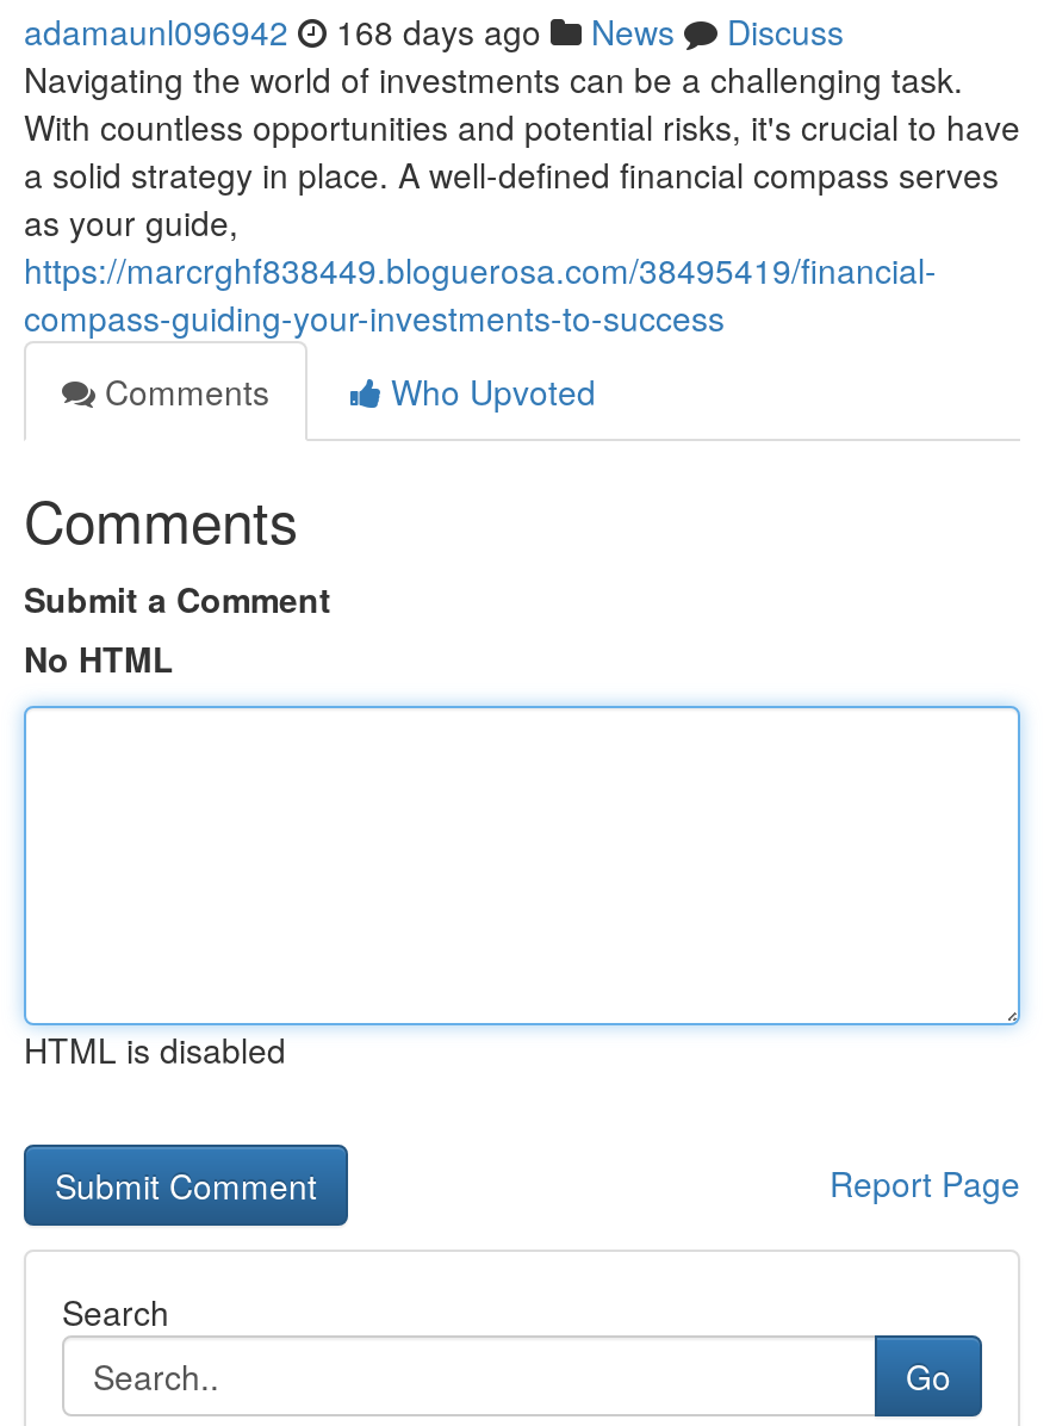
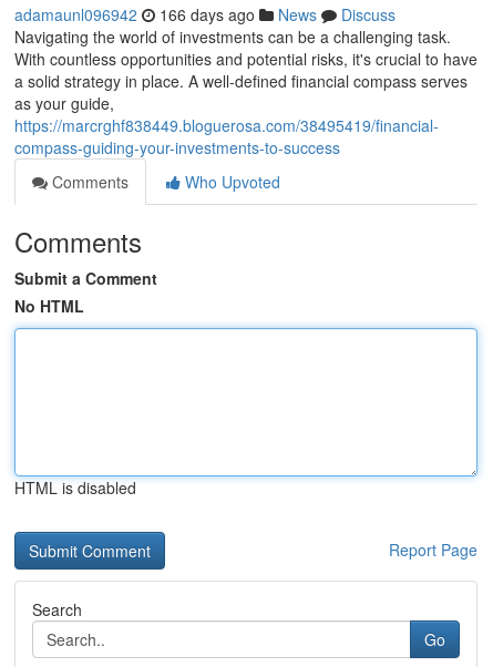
- adamaunl096942 168 days ago News Discuss
+ adamaunl096942 166 days ago News Discuss
